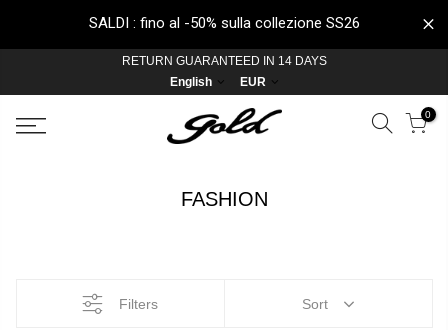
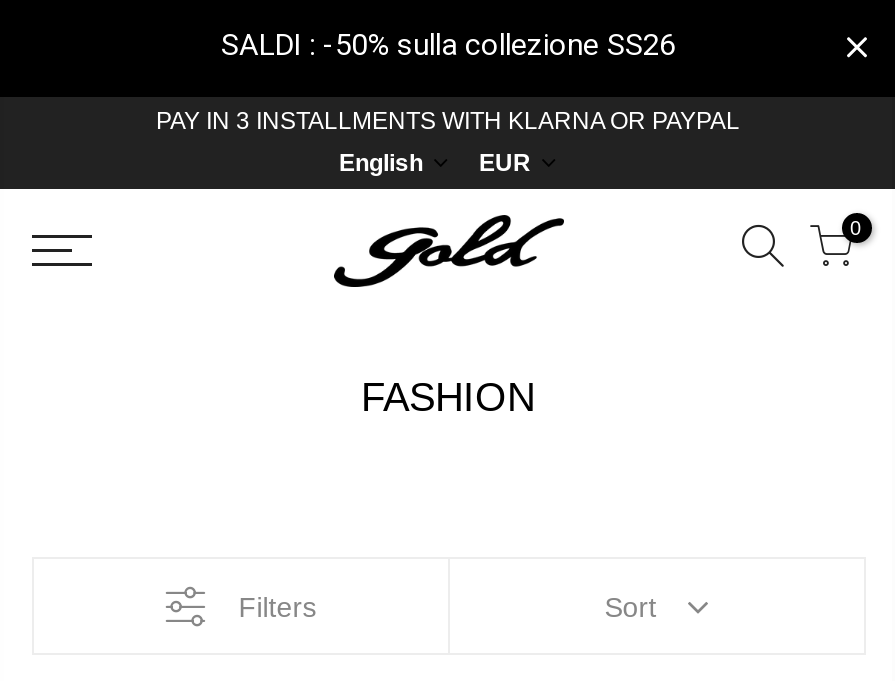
- SALDI : fino al -50% sulla collezione SS26
+ SALDI : -50% sulla collezione SS26

- RETURN GUARANTEED IN 14 DAYS
+ PAY IN 3 INSTALLMENTS WITH KLARNA OR PAYPAL
